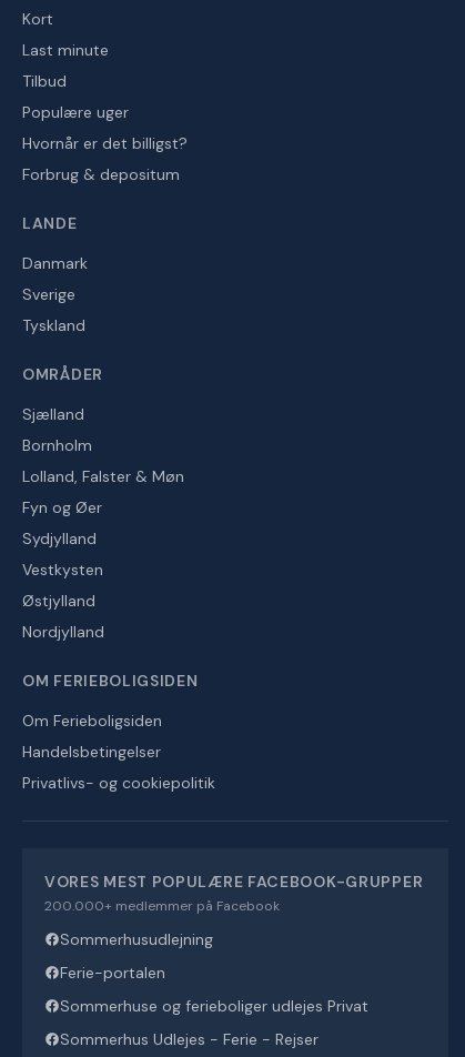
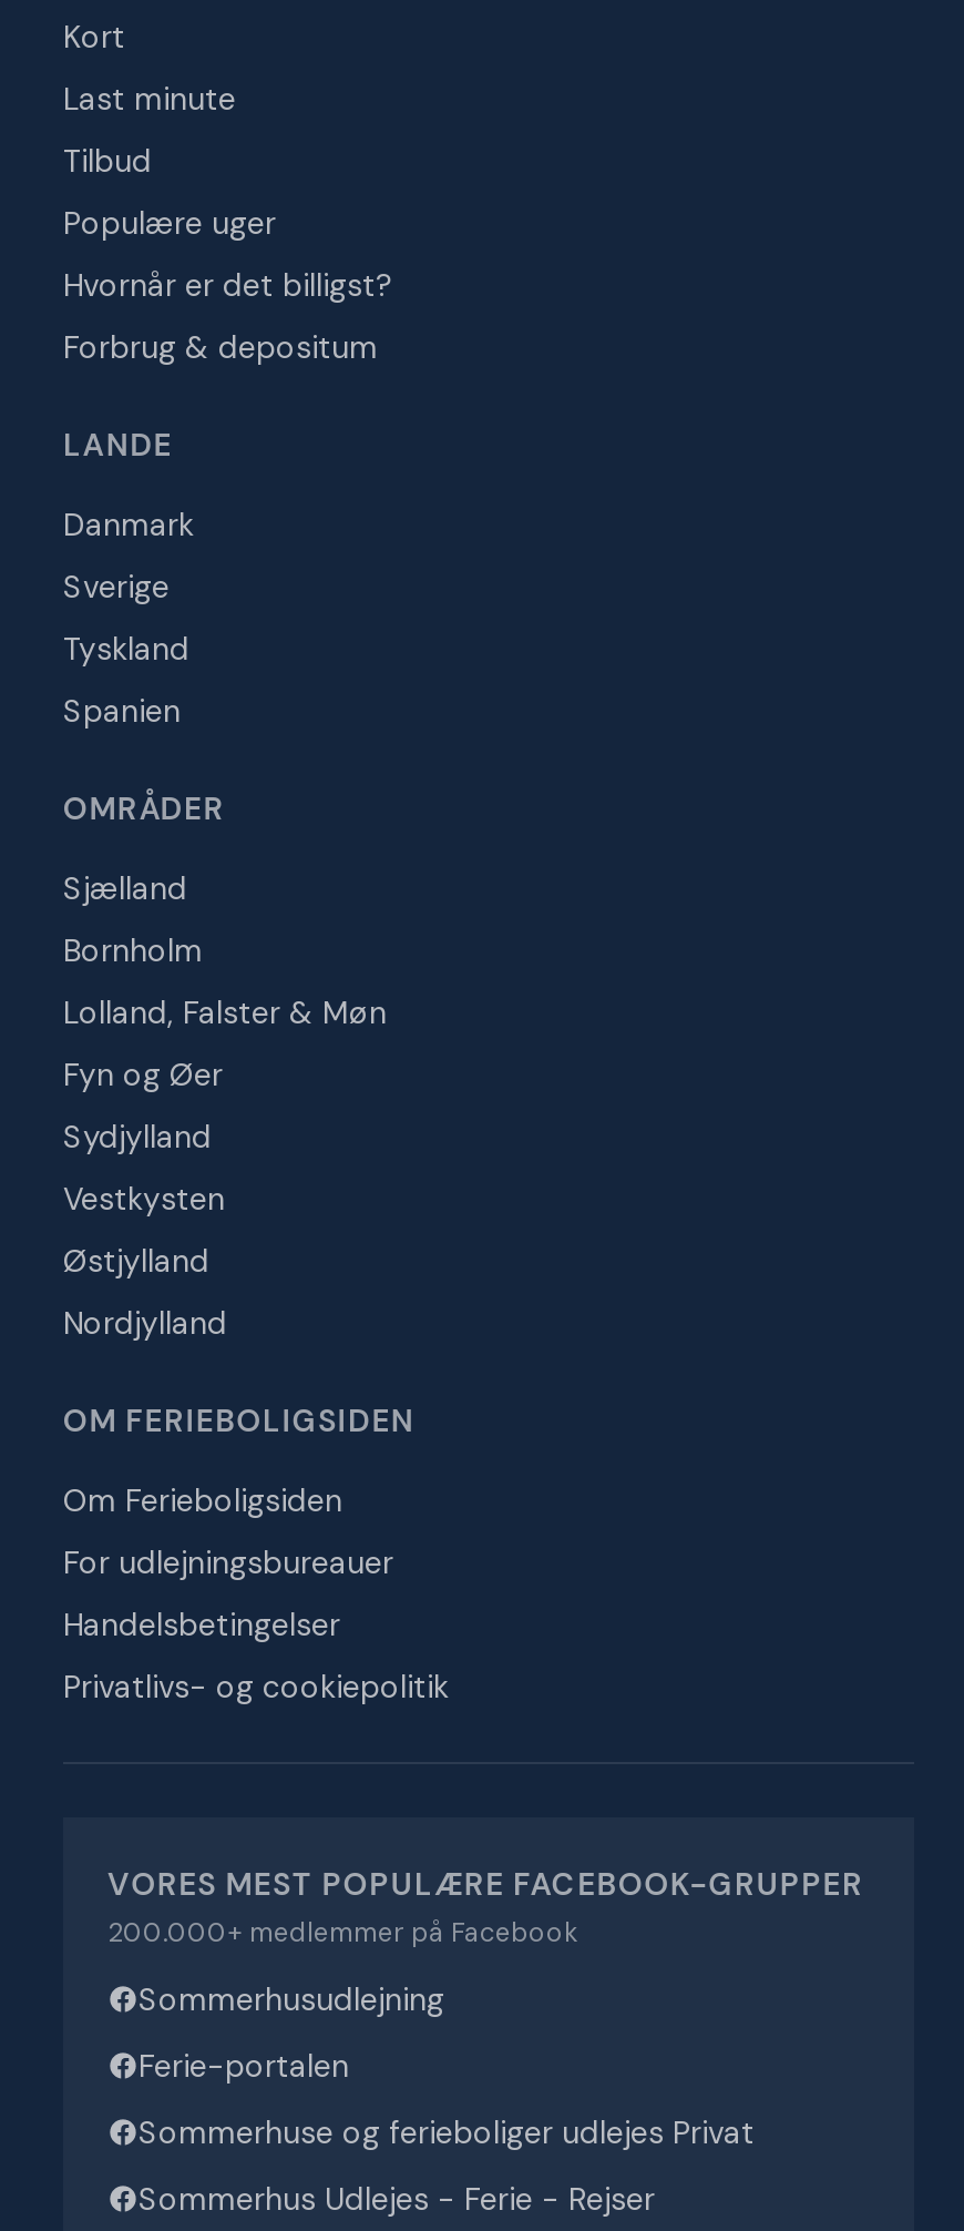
+ Spanien

+ For udlejningsbureauer
